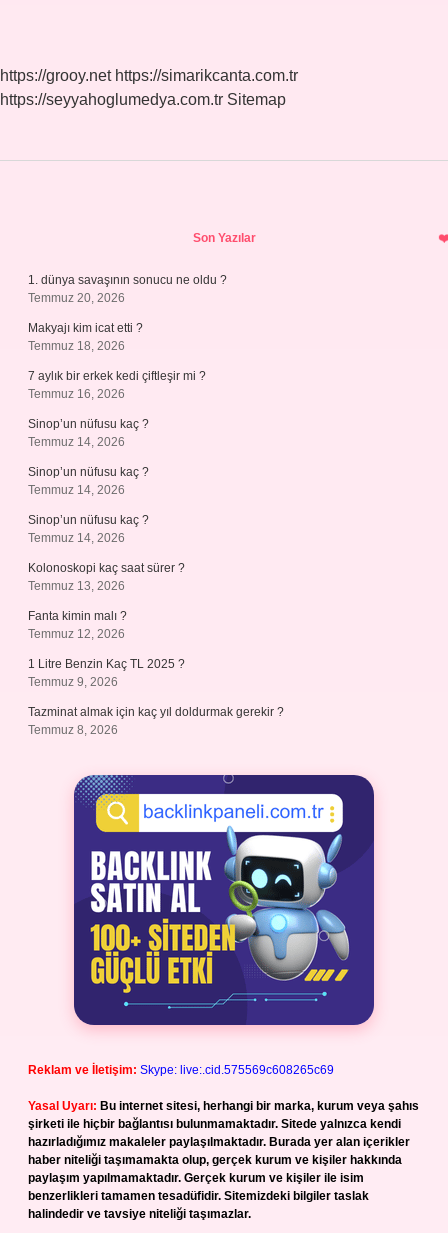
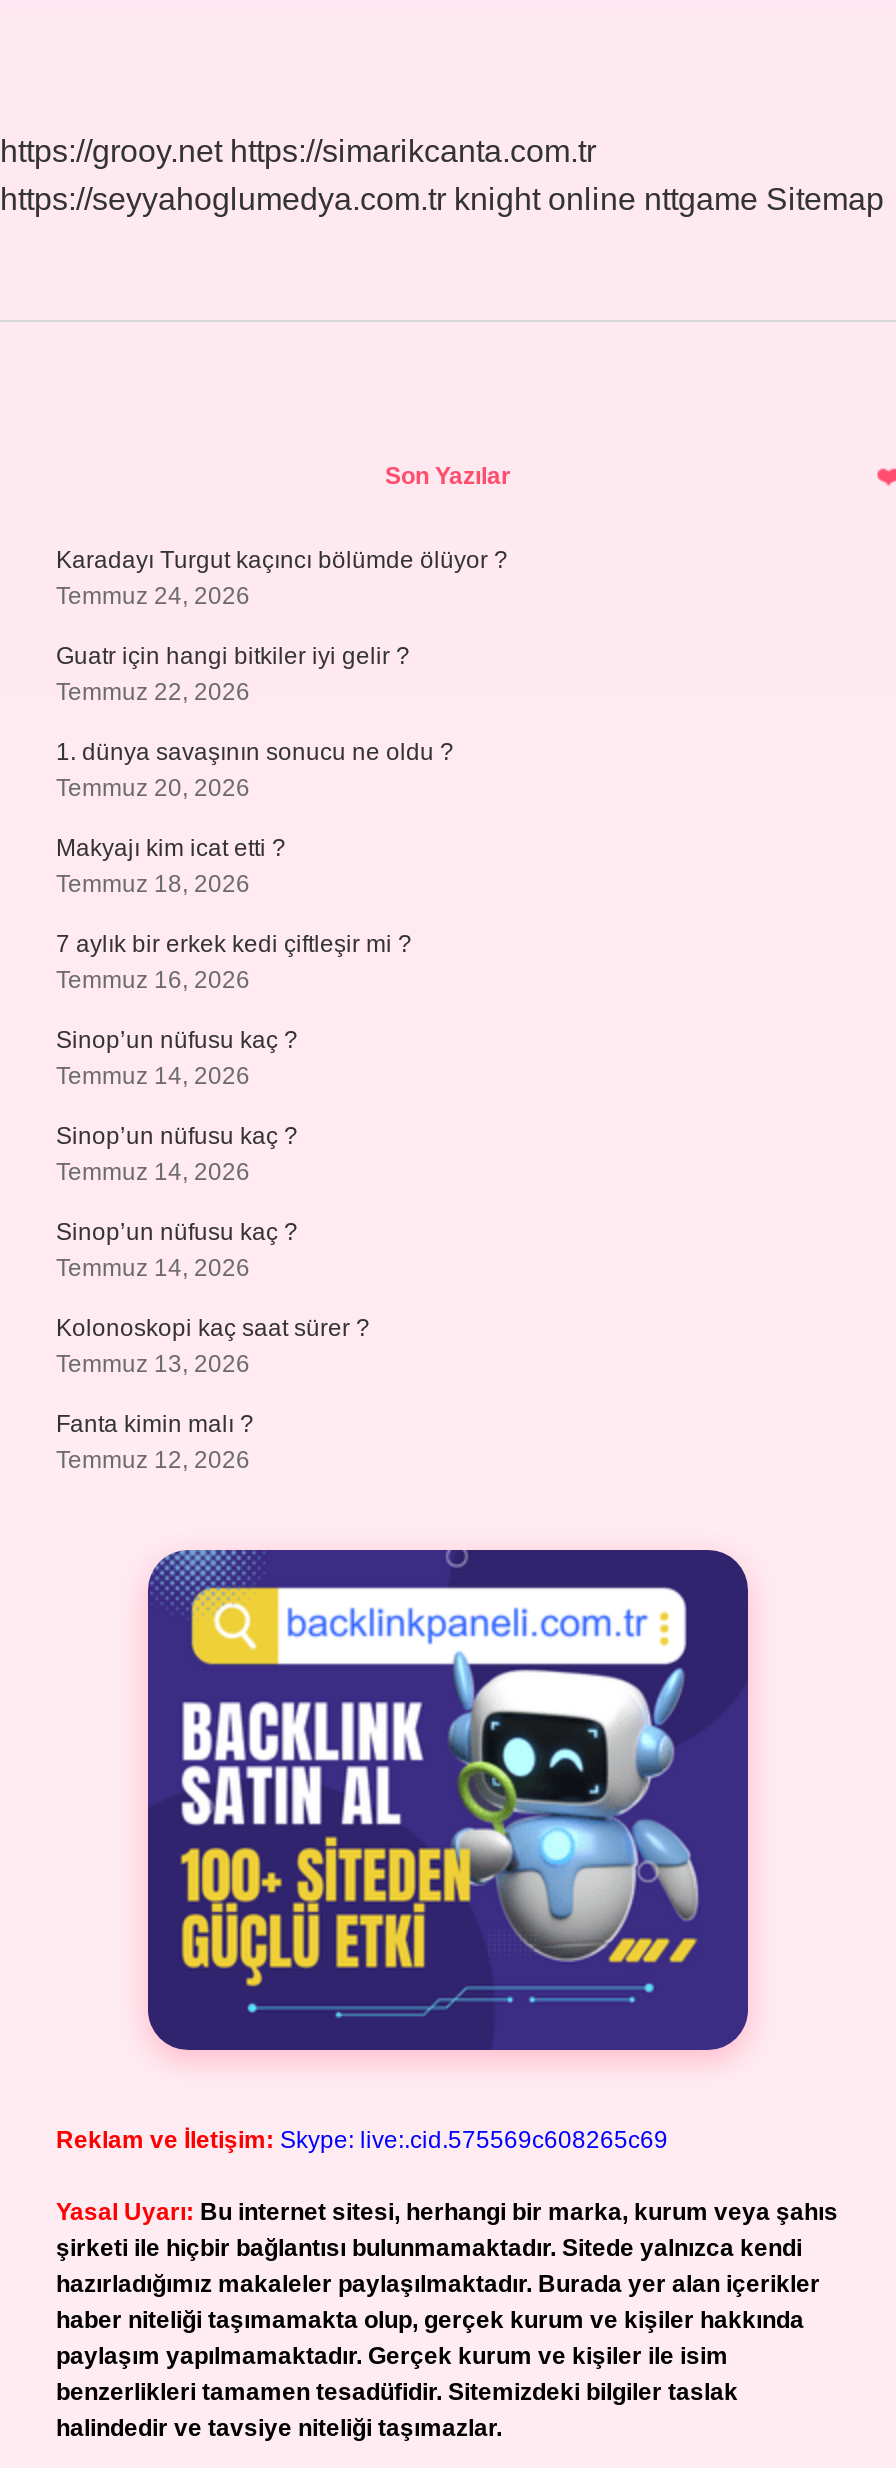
- https://seyyahoglumedya.com.tr Sitemap
+ https://seyyahoglumedya.com.tr knight online nttgame Sitemap

+ Karadayı Turgut kaçıncı bölümde ölüyor ?
+ Temmuz 24, 2026
+ Guatr için hangi bitkiler iyi gelir ?
+ Temmuz 22, 2026

moved down: 1. dünya savaşının sonucu ne oldu ? | Temmuz 20, 2026 | Makyajı kim icat etti ? | ... | Fanta kimin malı ? | Temmuz 12, 2026

- 1 Litre Benzin Kaç TL 2025 ?
- Temmuz 9, 2026
- Tazminat almak için kaç yıl doldurmak gerekir ?
- Temmuz 8, 2026
